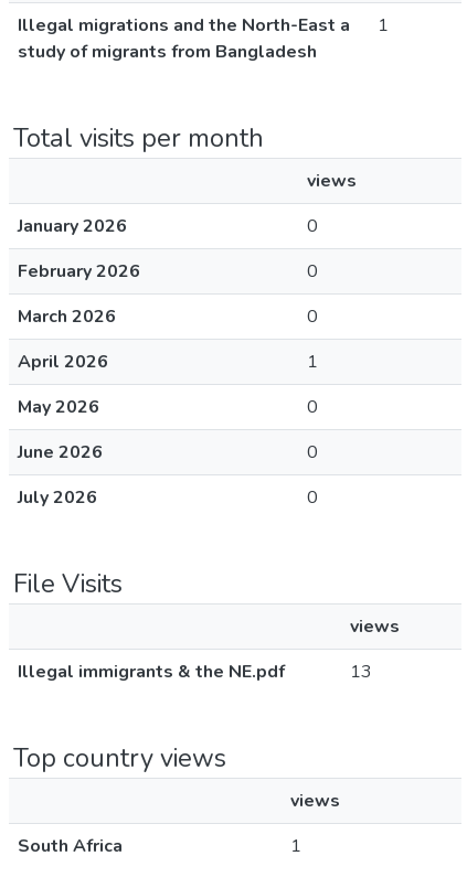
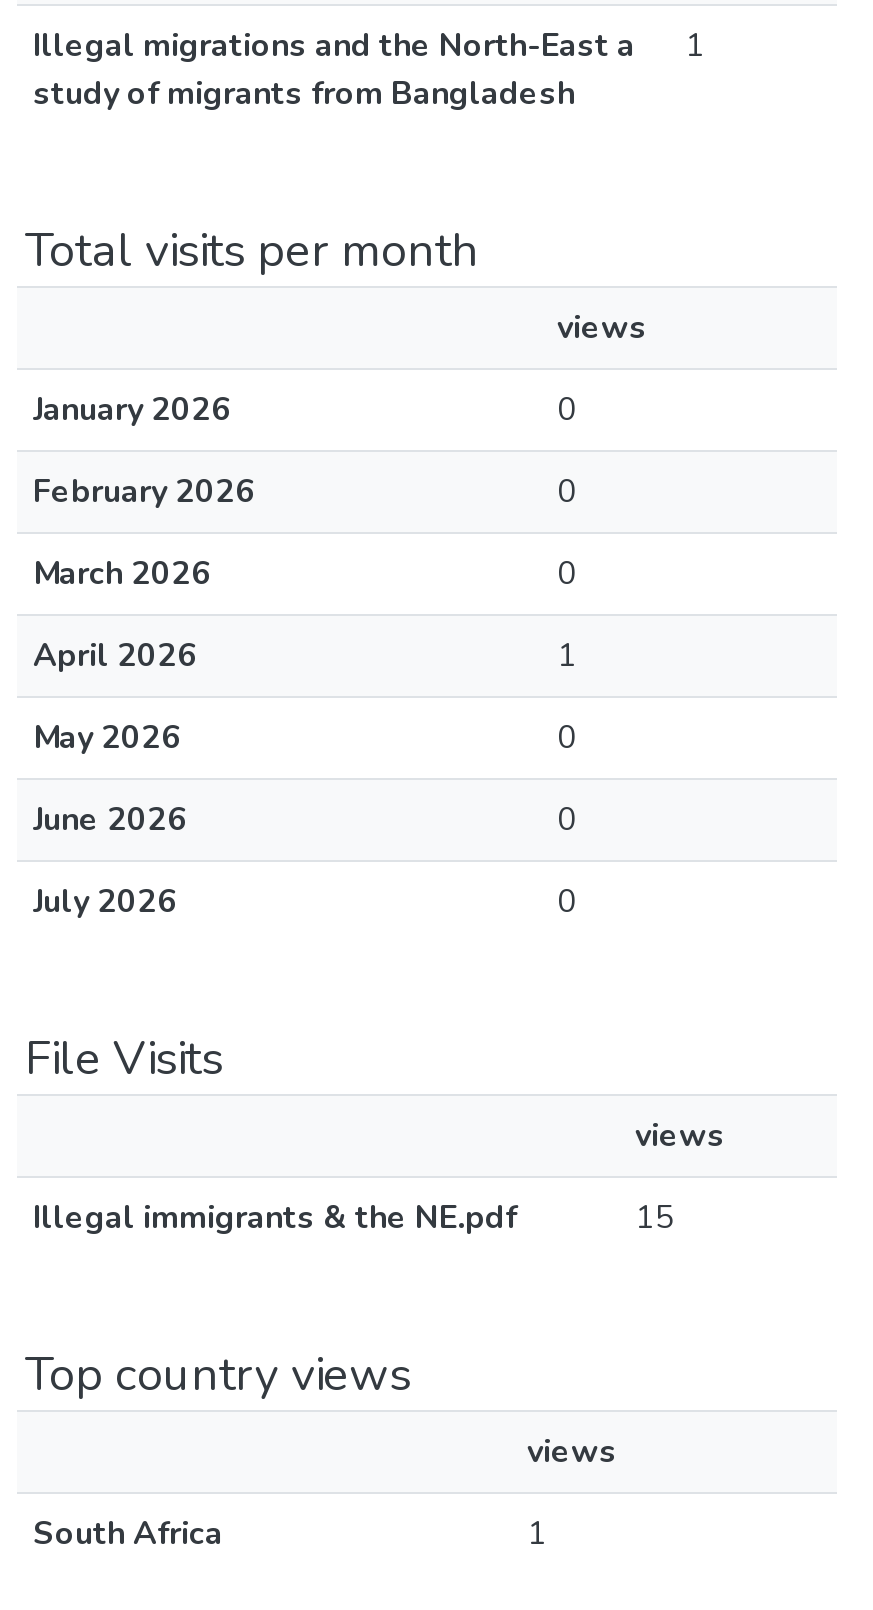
- 13
+ 15
